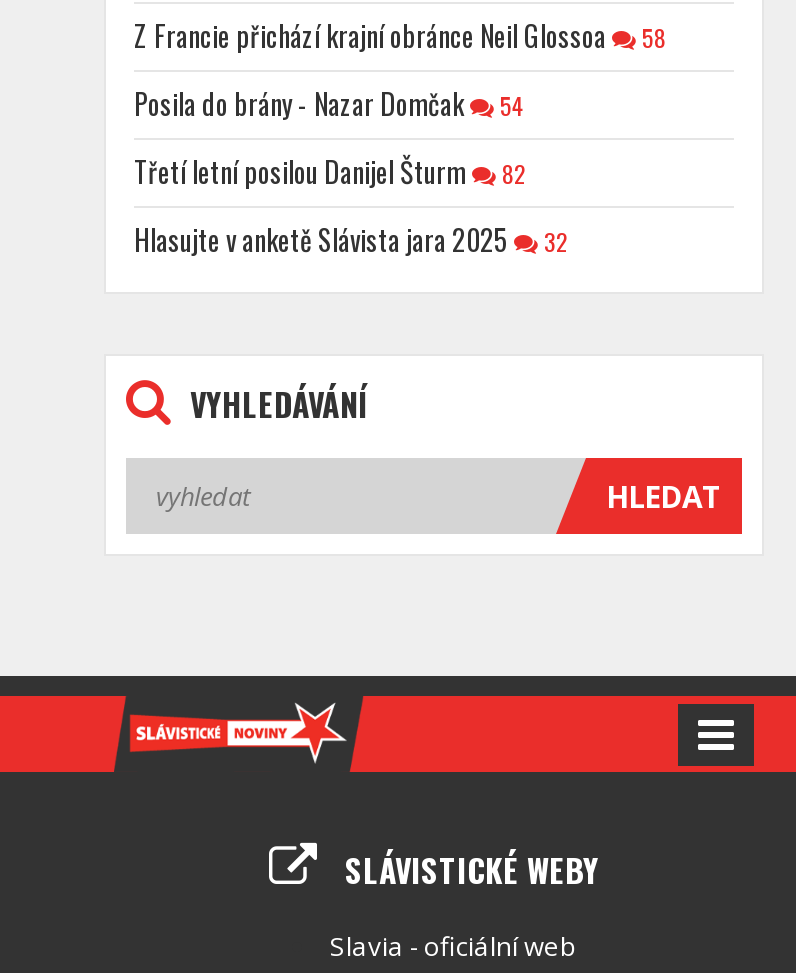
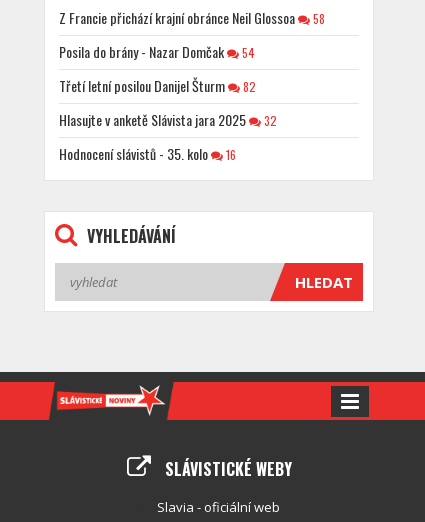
+ Hodnocení slávistů - 35. kolo
+ 16
